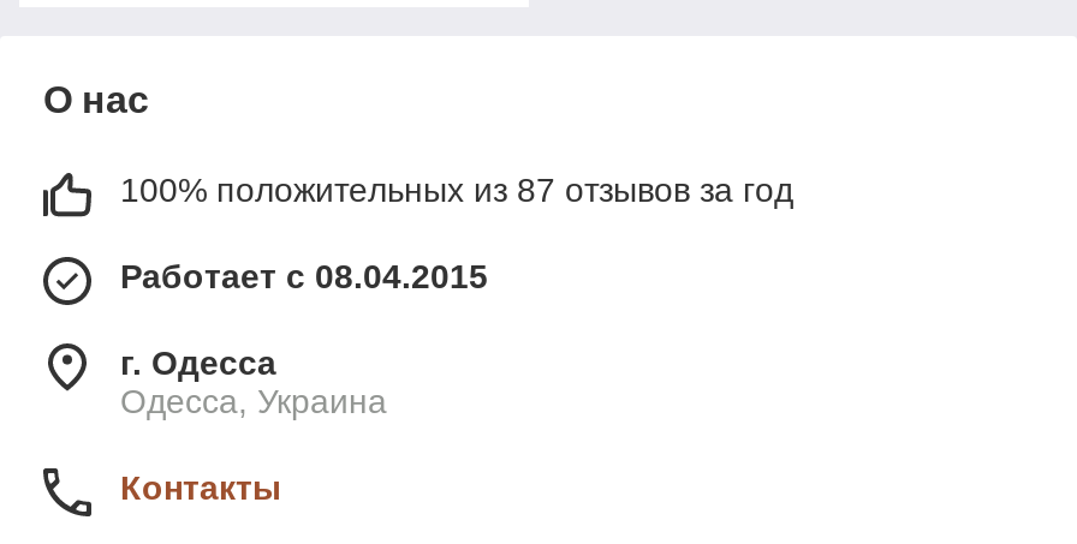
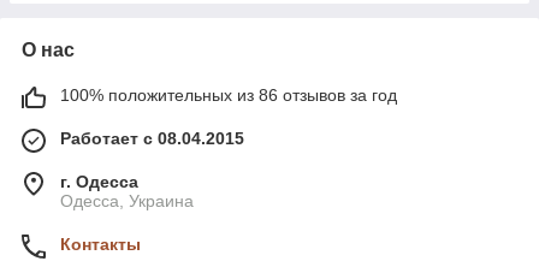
- 100% положительных из 87 отзывов за год
+ 100% положительных из 86 отзывов за год
